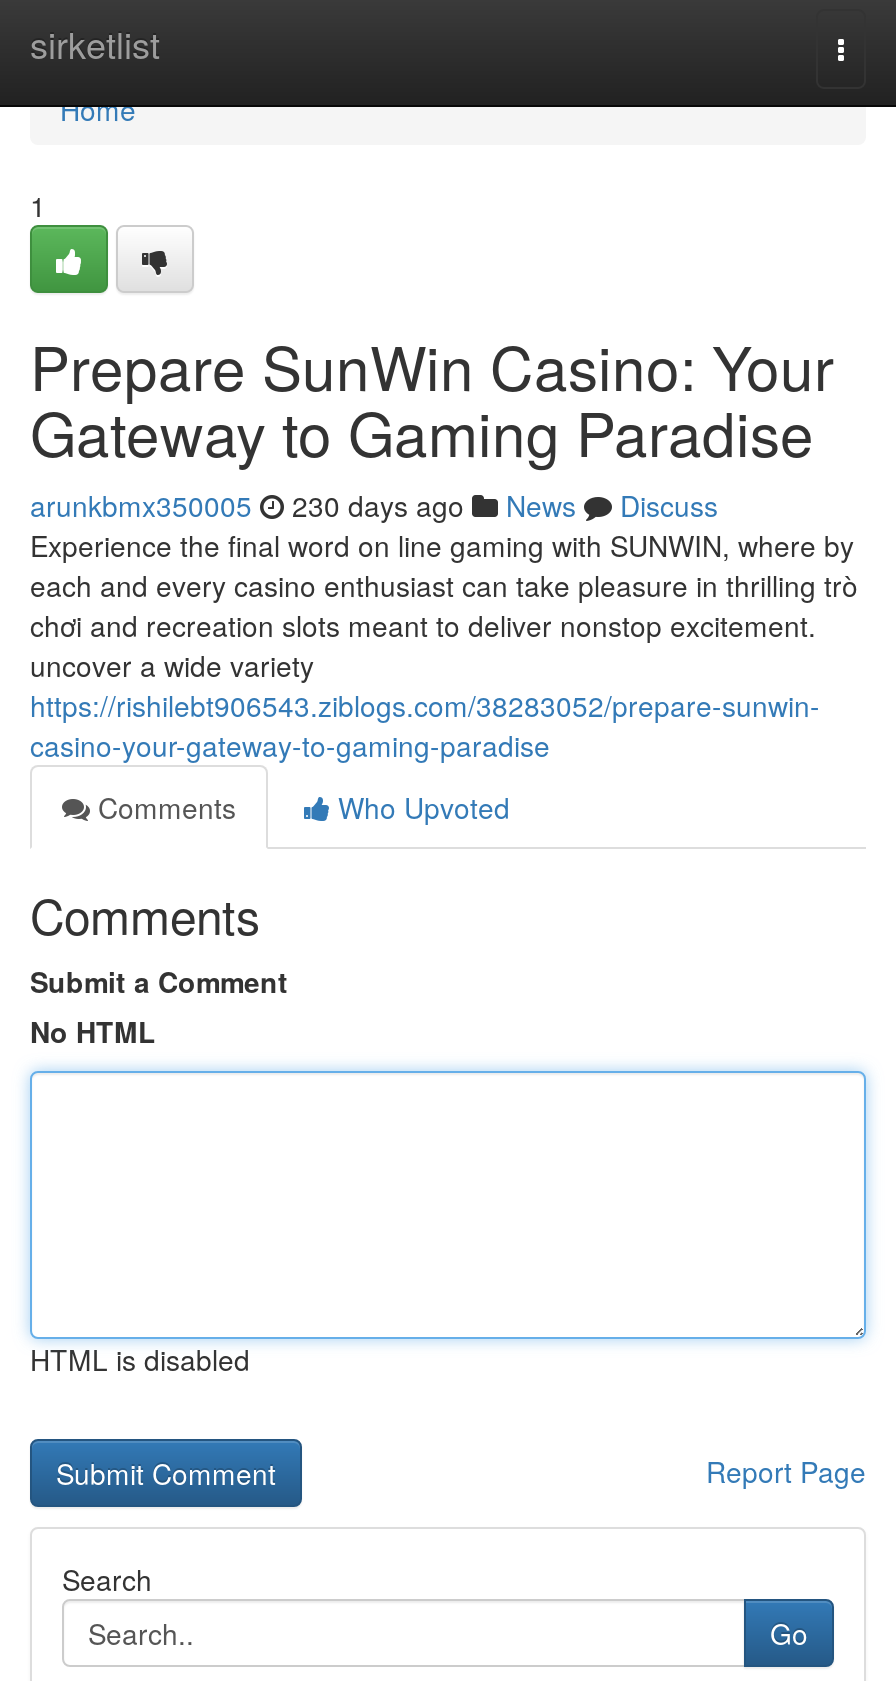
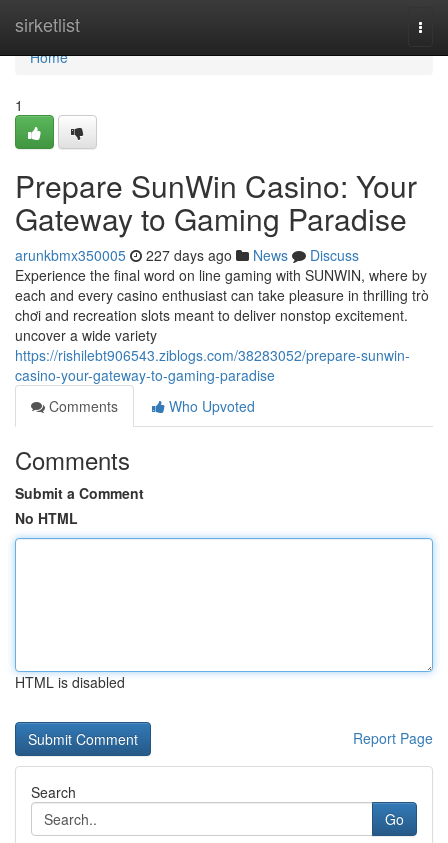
- arunkbmx350005 230 days ago News Discuss
+ arunkbmx350005 227 days ago News Discuss
